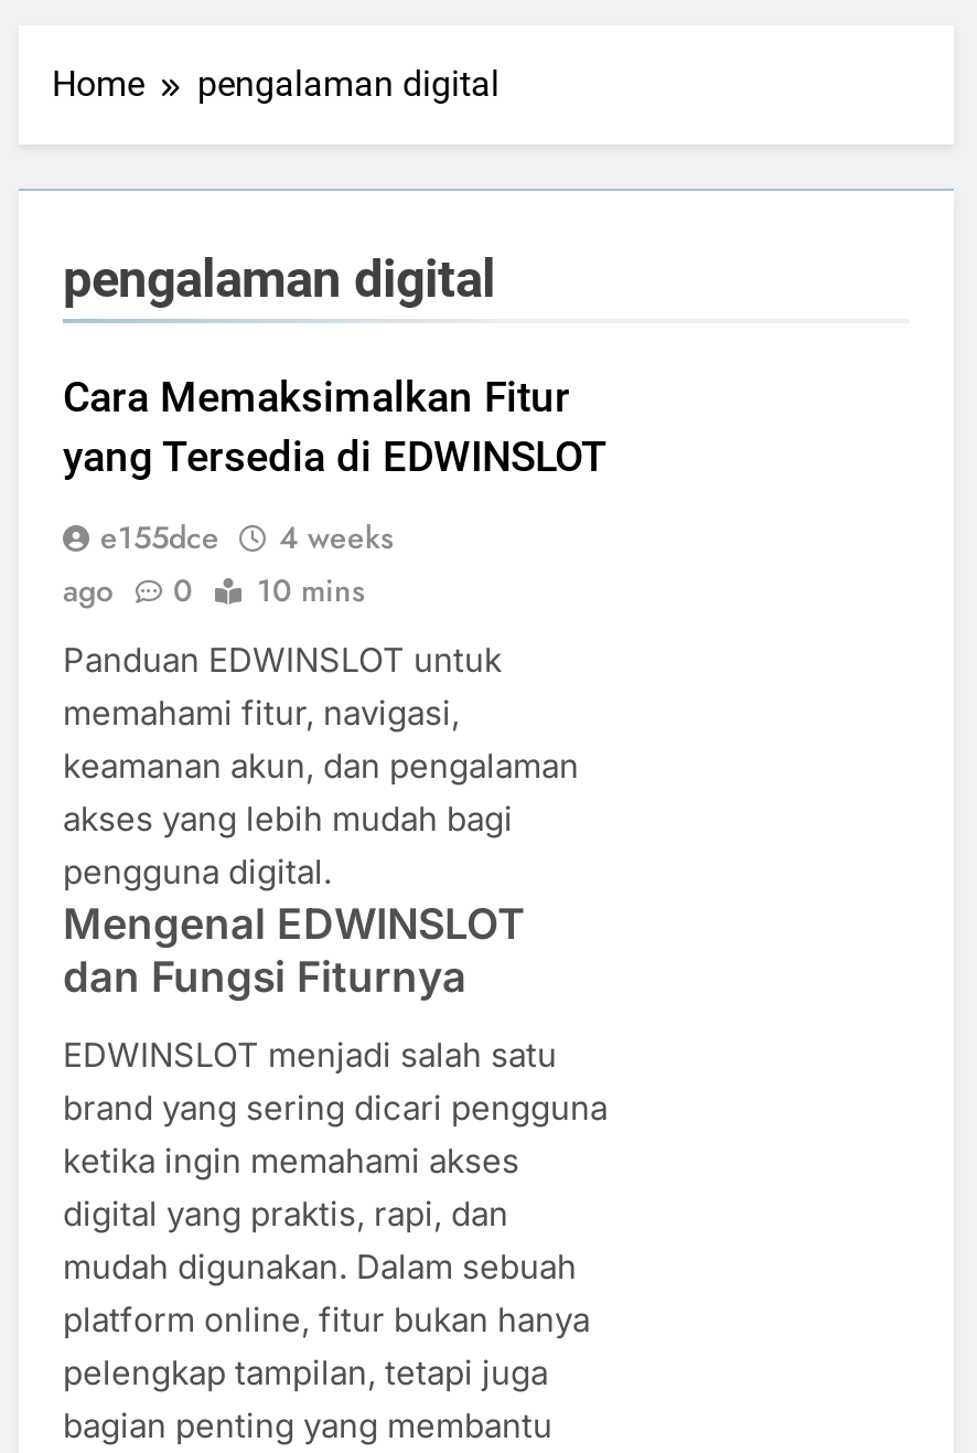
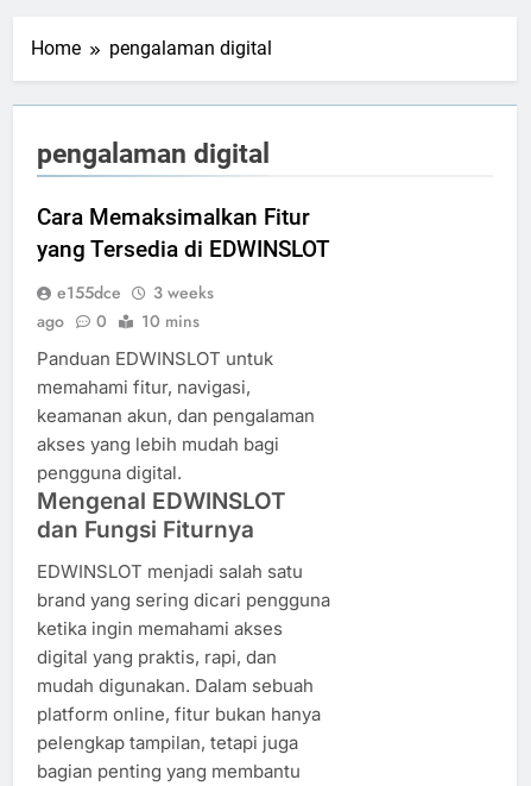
- e155dce 4 weeks
+ e155dce 3 weeks
